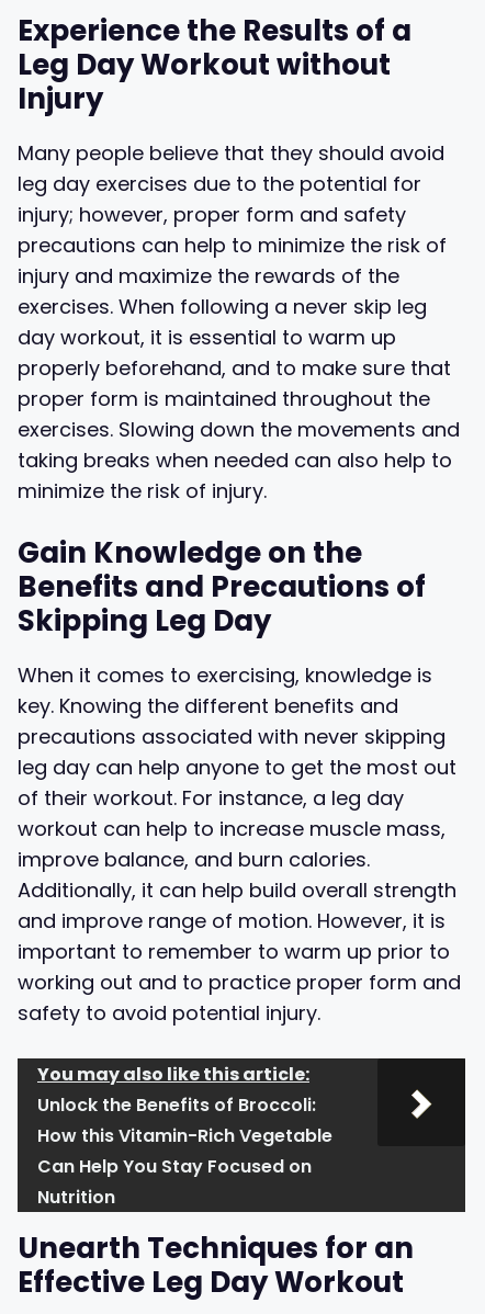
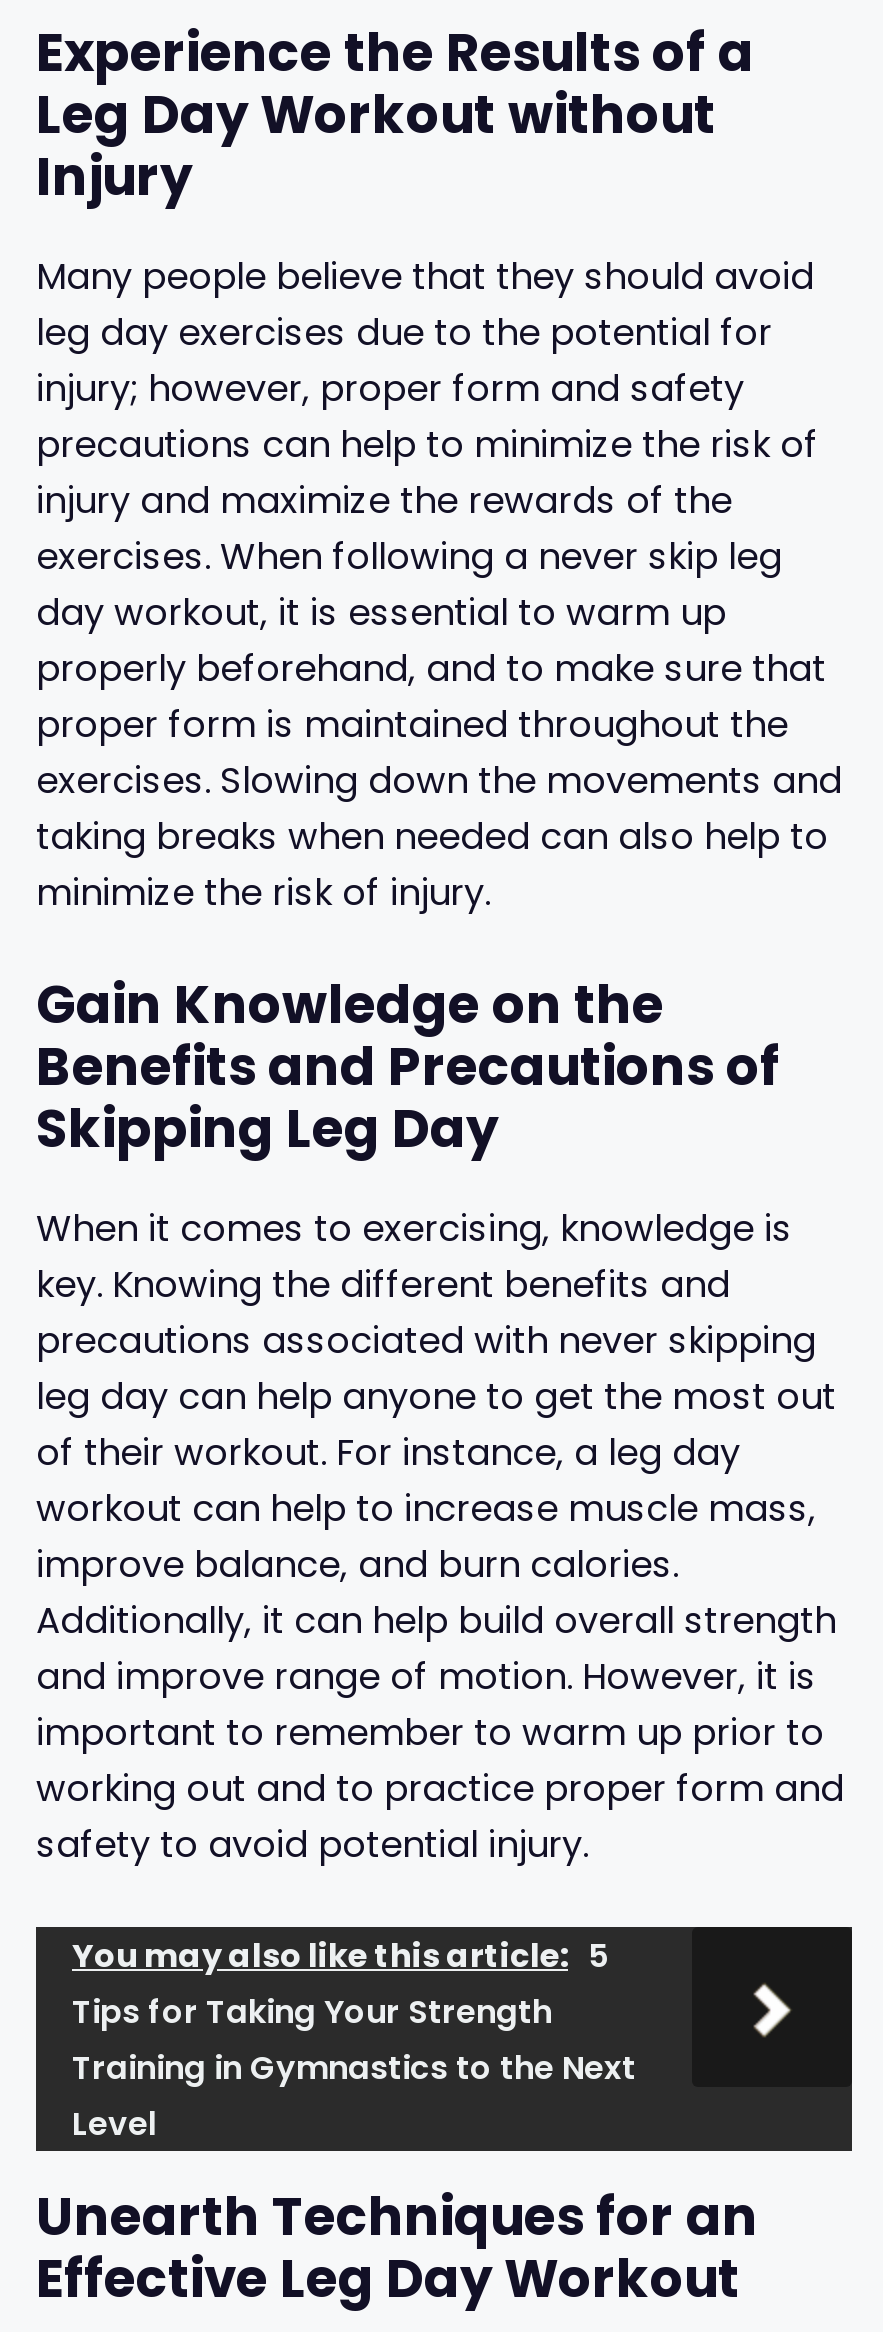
- You may also like this article:
- Unlock the Benefits of Broccoli:
- How this Vitamin-Rich Vegetable
- Can Help You Stay Focused on
- Nutrition
+ You may also like this article: 5
+ Tips for Taking Your Strength
+ Training in Gymnastics to the Next
+ Level
